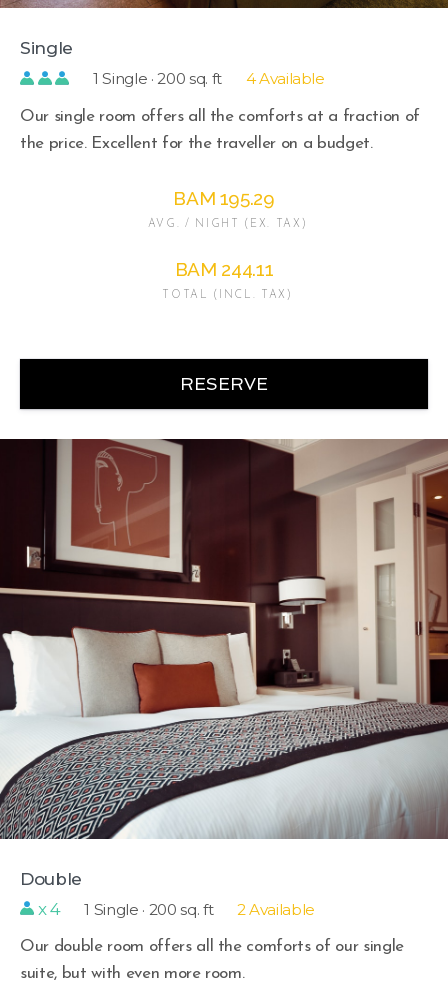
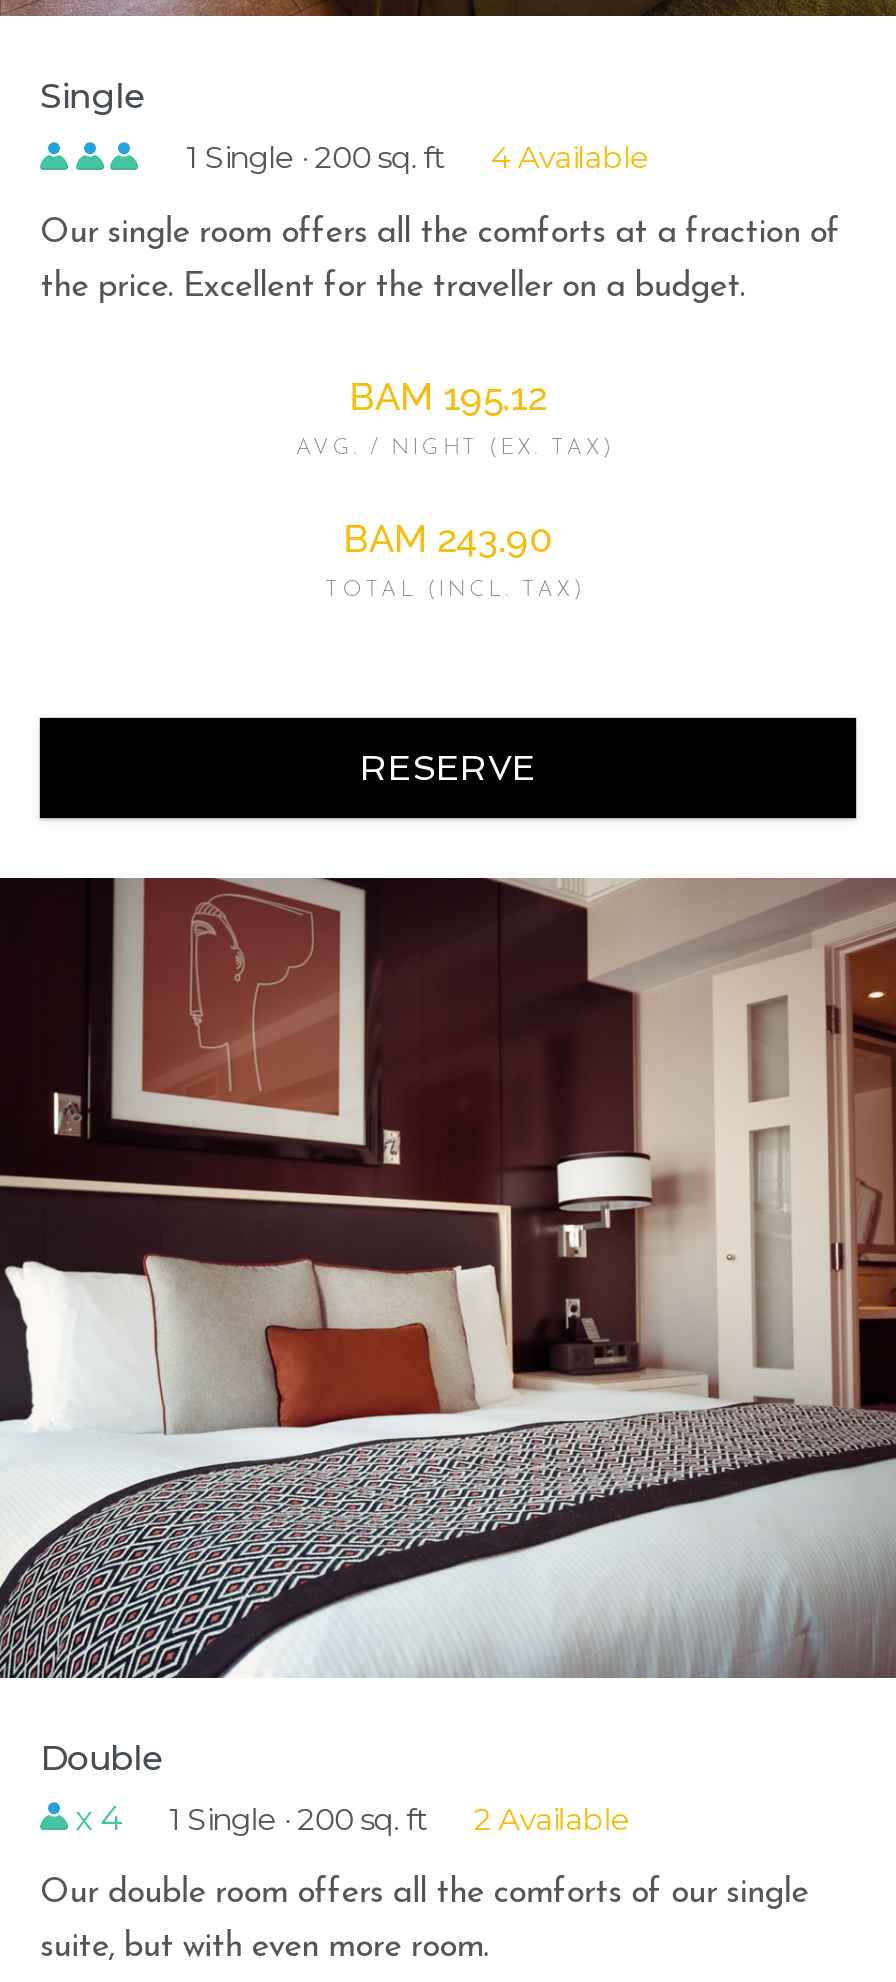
- BAM 195.29
+ BAM 195.12

- BAM 244.11
+ BAM 243.90
